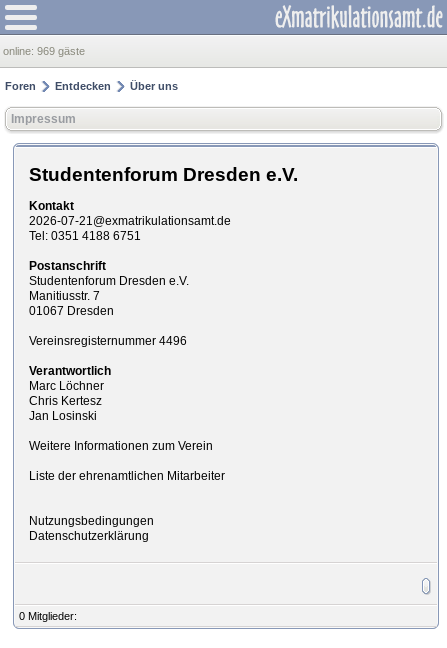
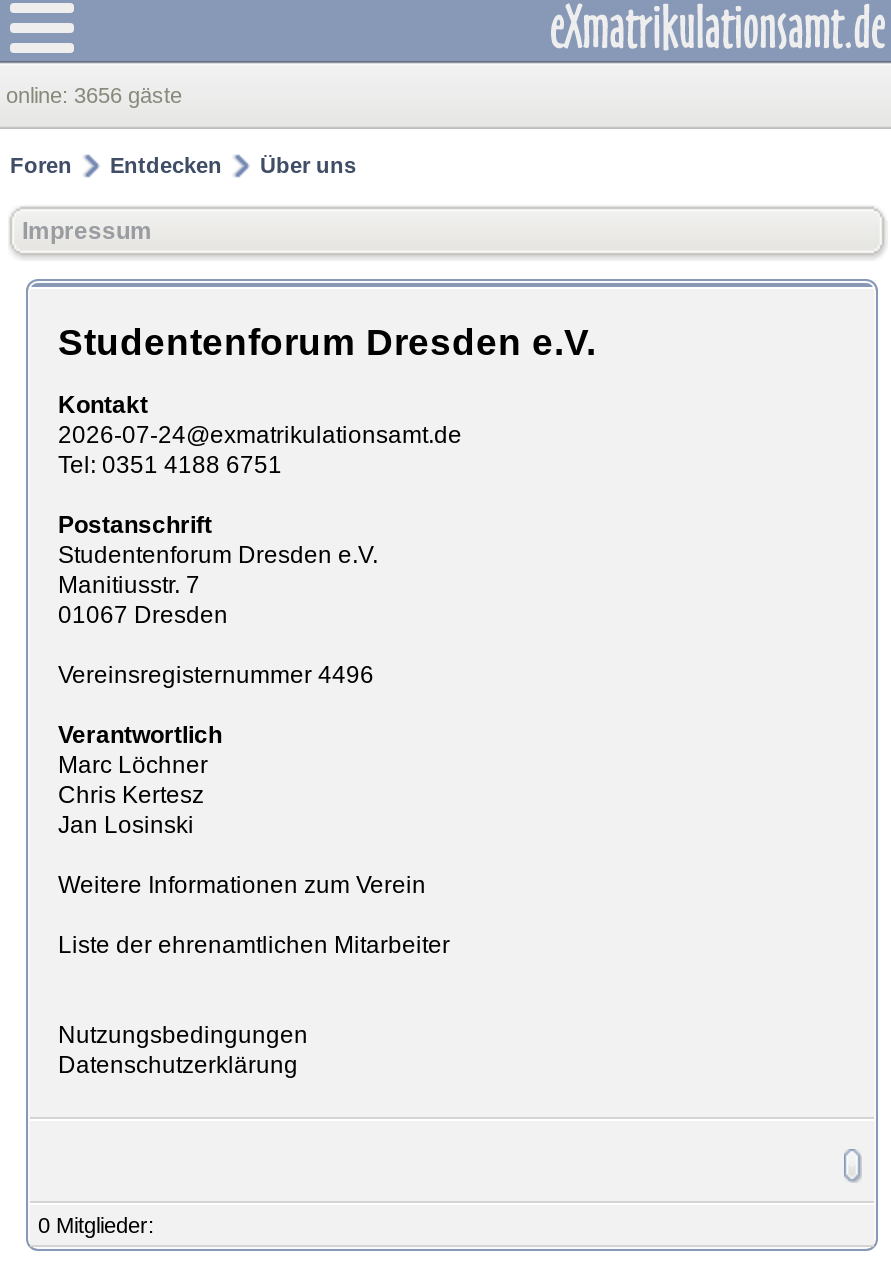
- online: 969 gäste
+ online: 3656 gäste

- 2026-07-21@exmatrikulationsamt.de
+ 2026-07-24@exmatrikulationsamt.de
